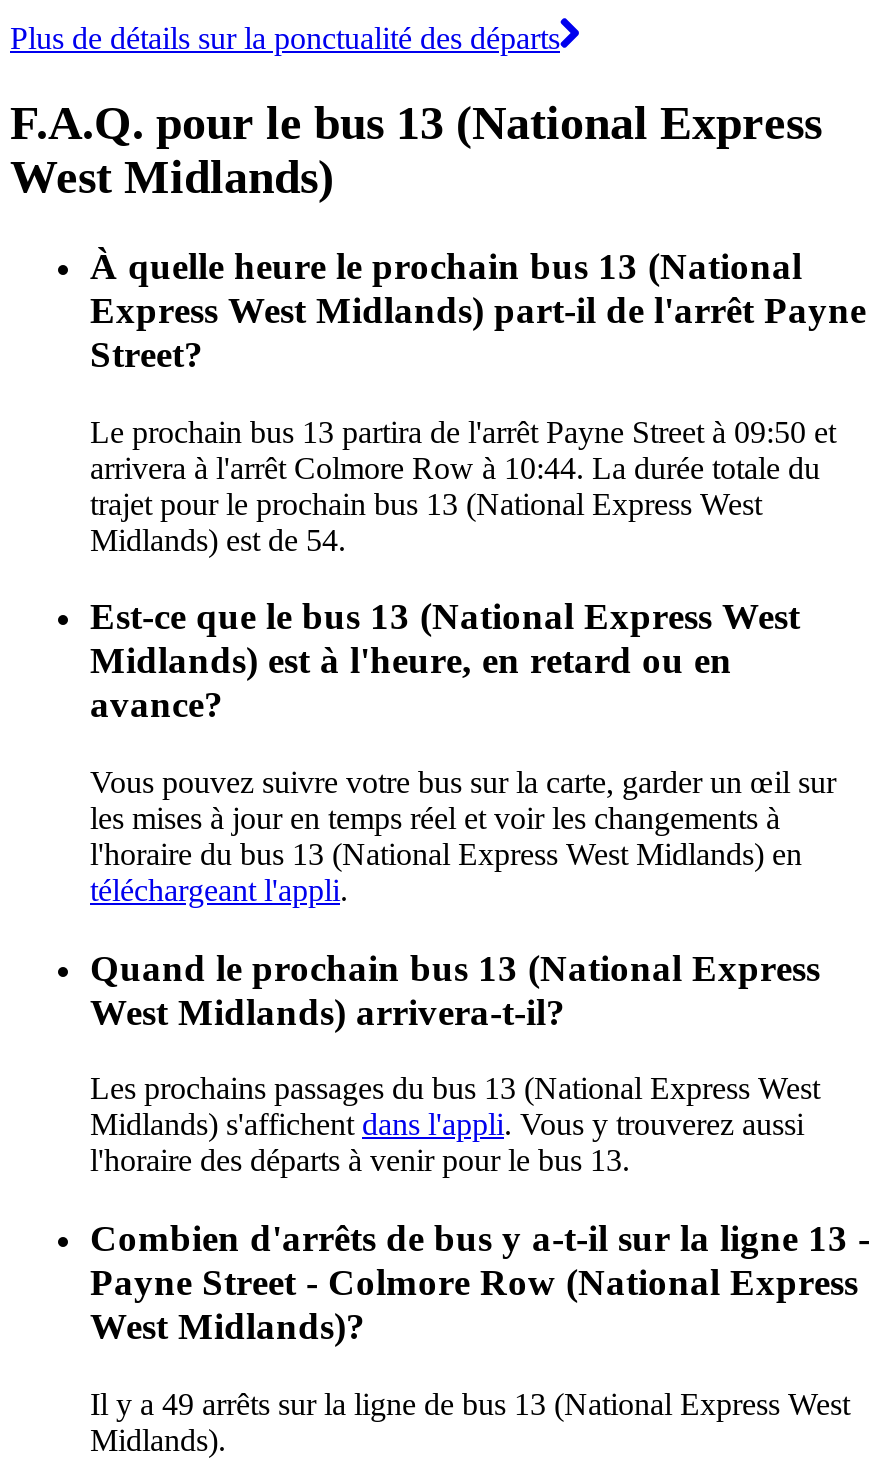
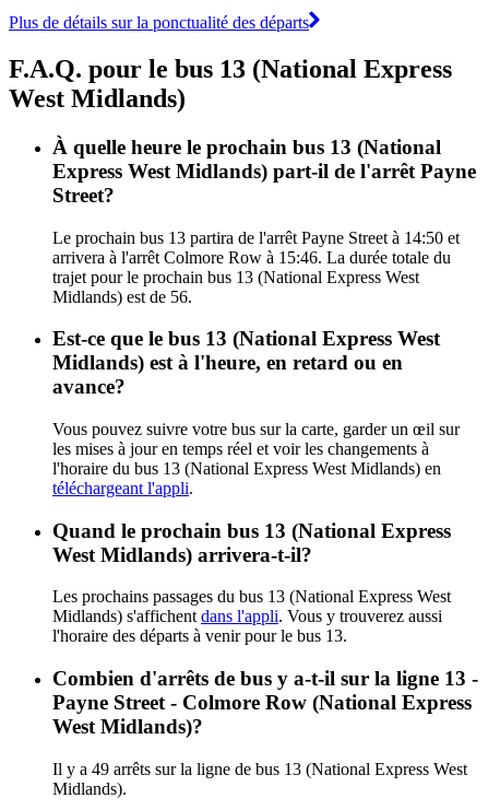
- Le prochain bus 13 partira de l'arrêt Payne Street à 09:50 et
+ Le prochain bus 13 partira de l'arrêt Payne Street à 14:50 et

- arrivera à l'arrêt Colmore Row à 10:44. La durée totale du
+ arrivera à l'arrêt Colmore Row à 15:46. La durée totale du

- Midlands) est de 54.
+ Midlands) est de 56.
